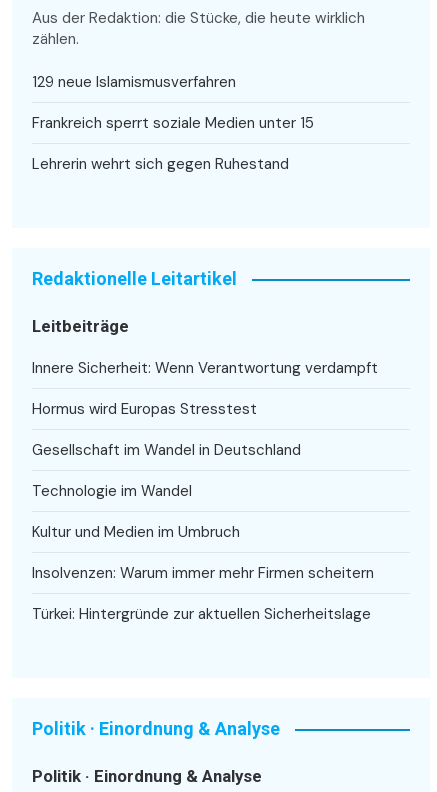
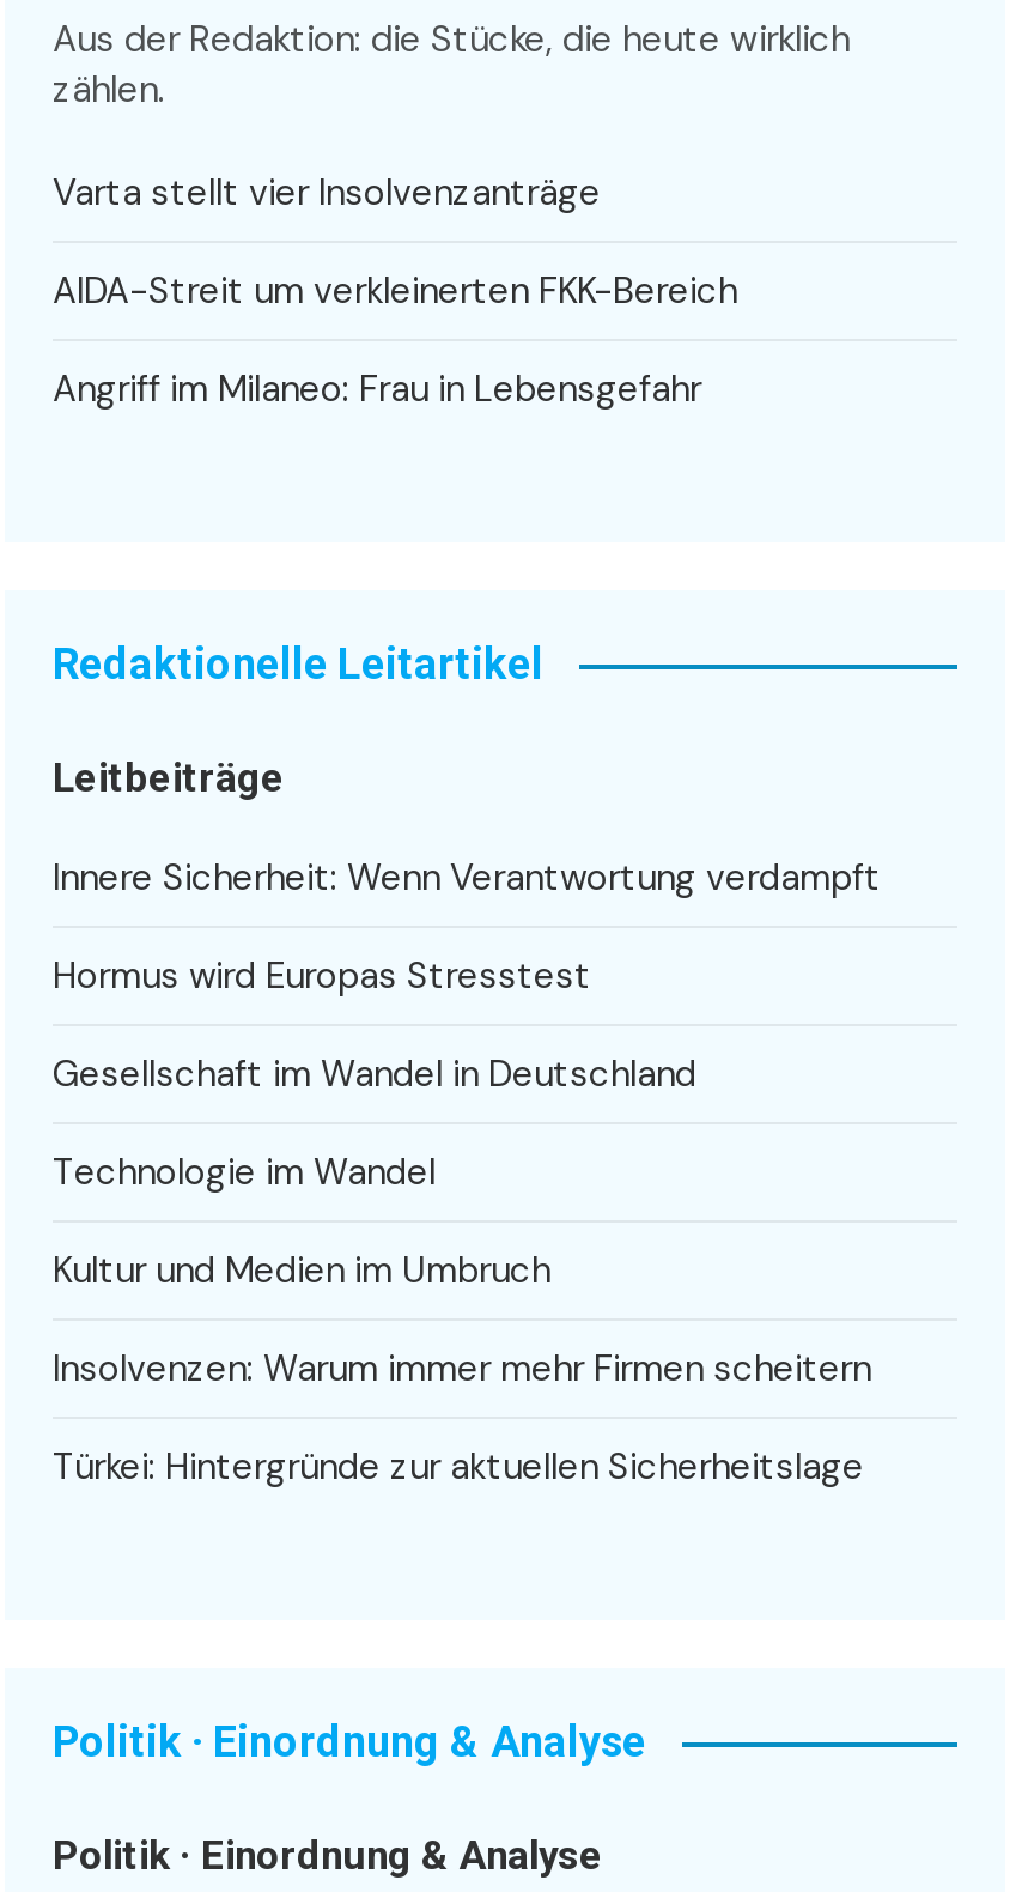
- 129 neue Islamismusverfahren
+ Varta stellt vier Insolvenzanträge

- Frankreich sperrt soziale Medien unter 15
+ AIDA-Streit um verkleinerten FKK-Bereich

- Lehrerin wehrt sich gegen Ruhestand
+ Angriff im Milaneo: Frau in Lebensgefahr
